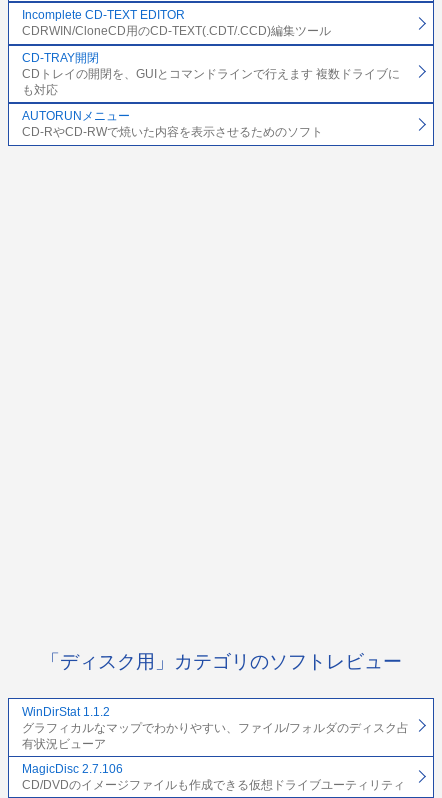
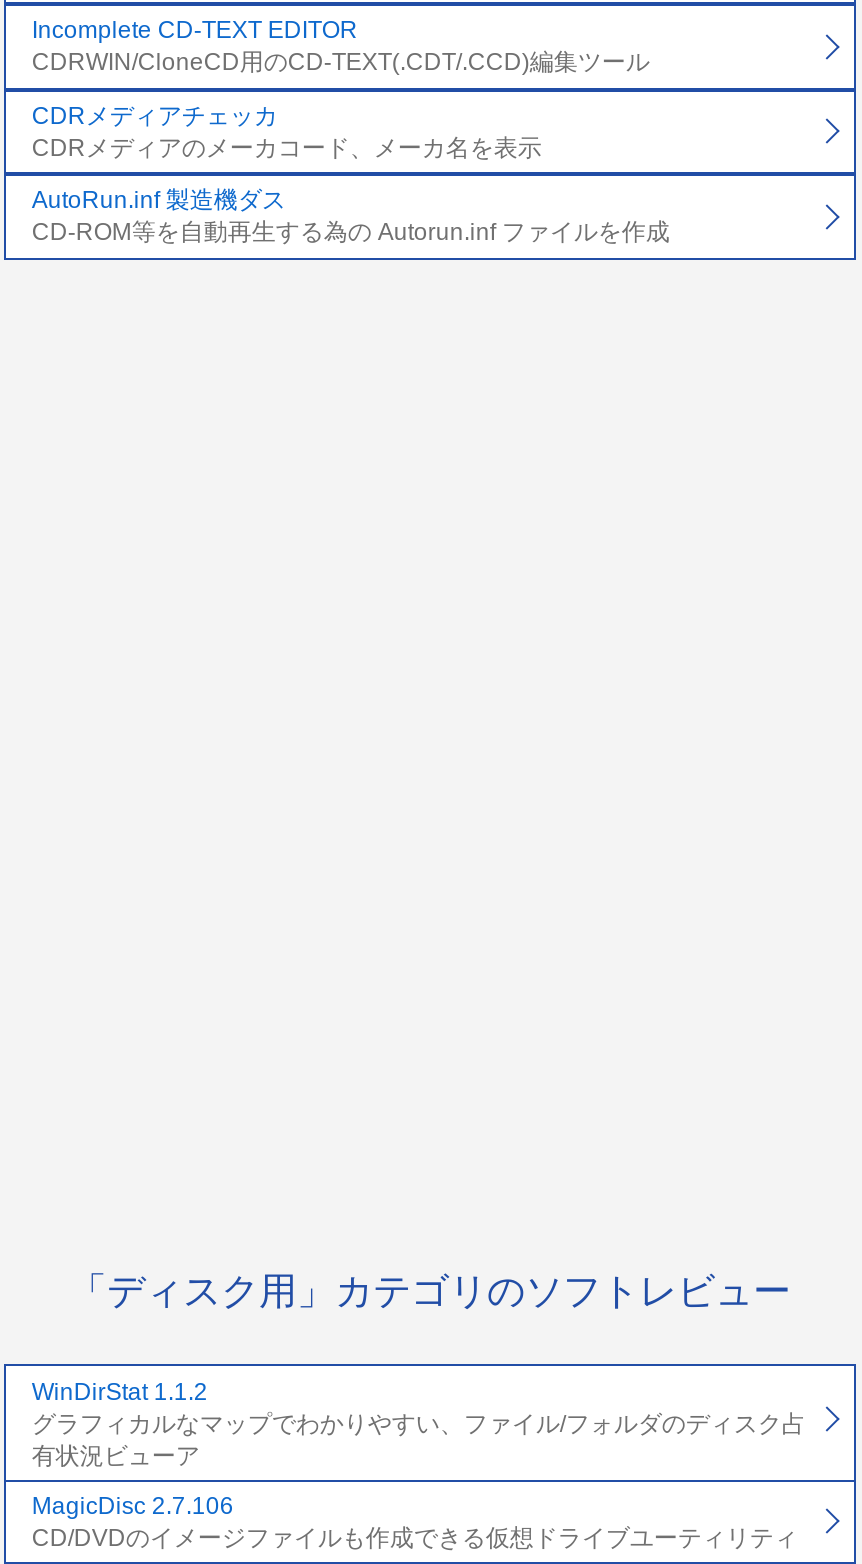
- CD-TRAY開閉
- CDトレイの開閉を、GUIとコマンドラインで行えます 複数ドライブに
- も対応
+ CDRメディアチェッカ
+ CDRメディアのメーカコード、メーカ名を表示

- AUTORUNメニュー
- CD-RやCD-RWで焼いた内容を表示させるためのソフト
+ AutoRun.inf 製造機ダス
+ CD-ROM等を自動再生する為の Autorun.inf ファイルを作成
